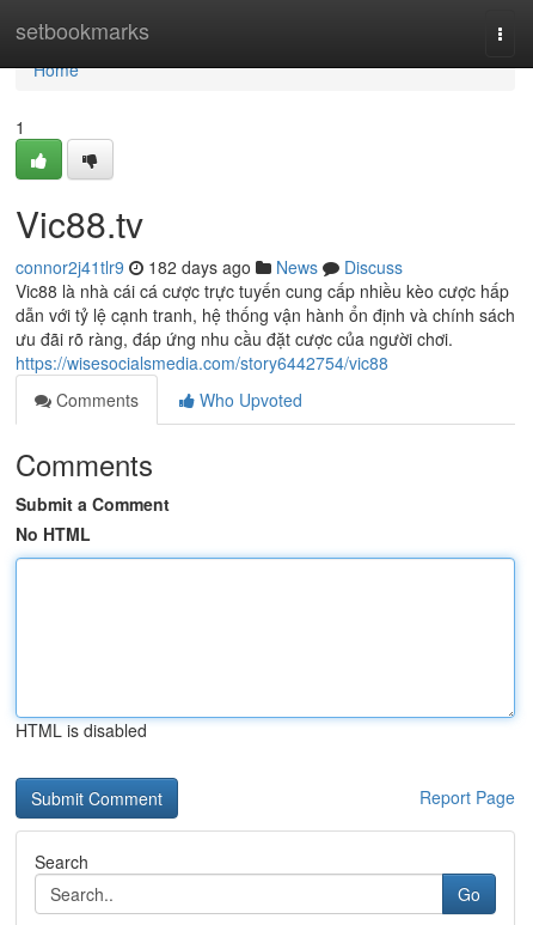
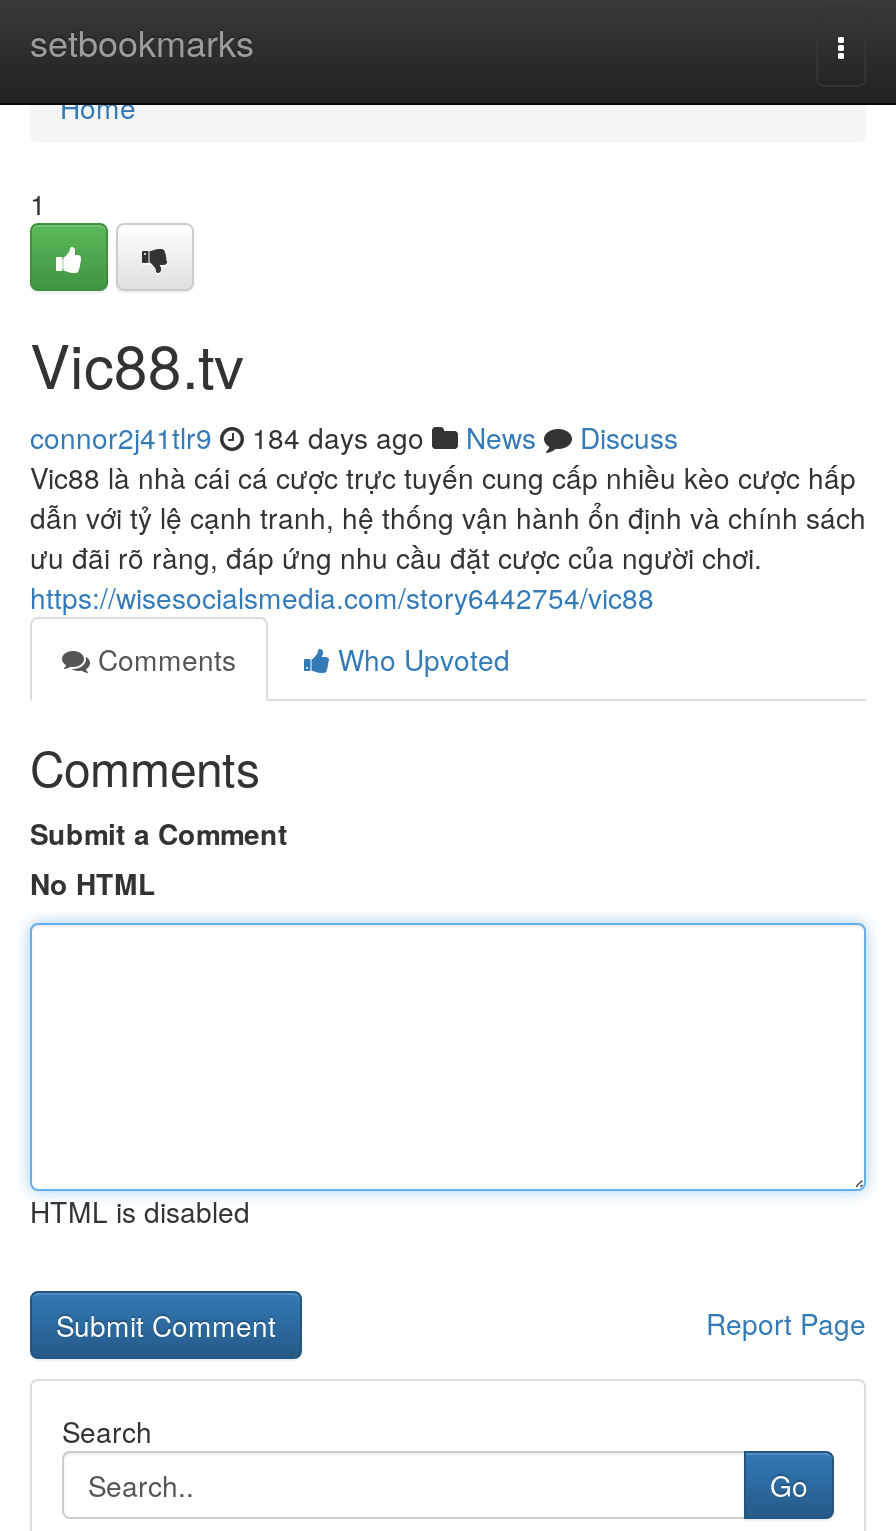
- connor2j41tlr9 182 days ago News Discuss
+ connor2j41tlr9 184 days ago News Discuss
